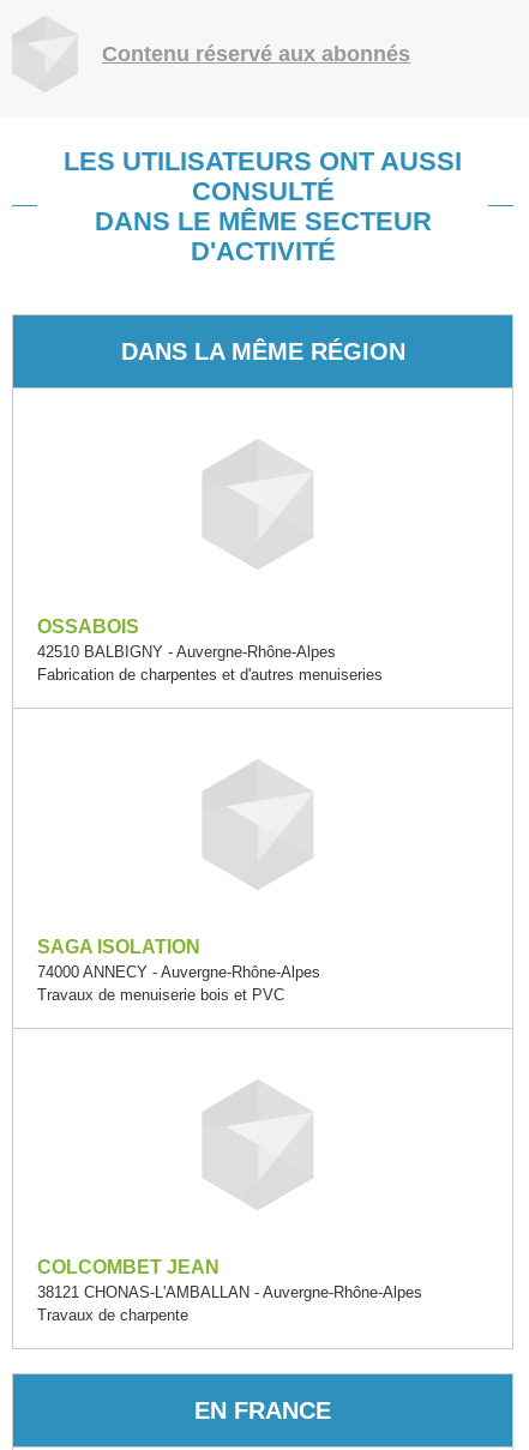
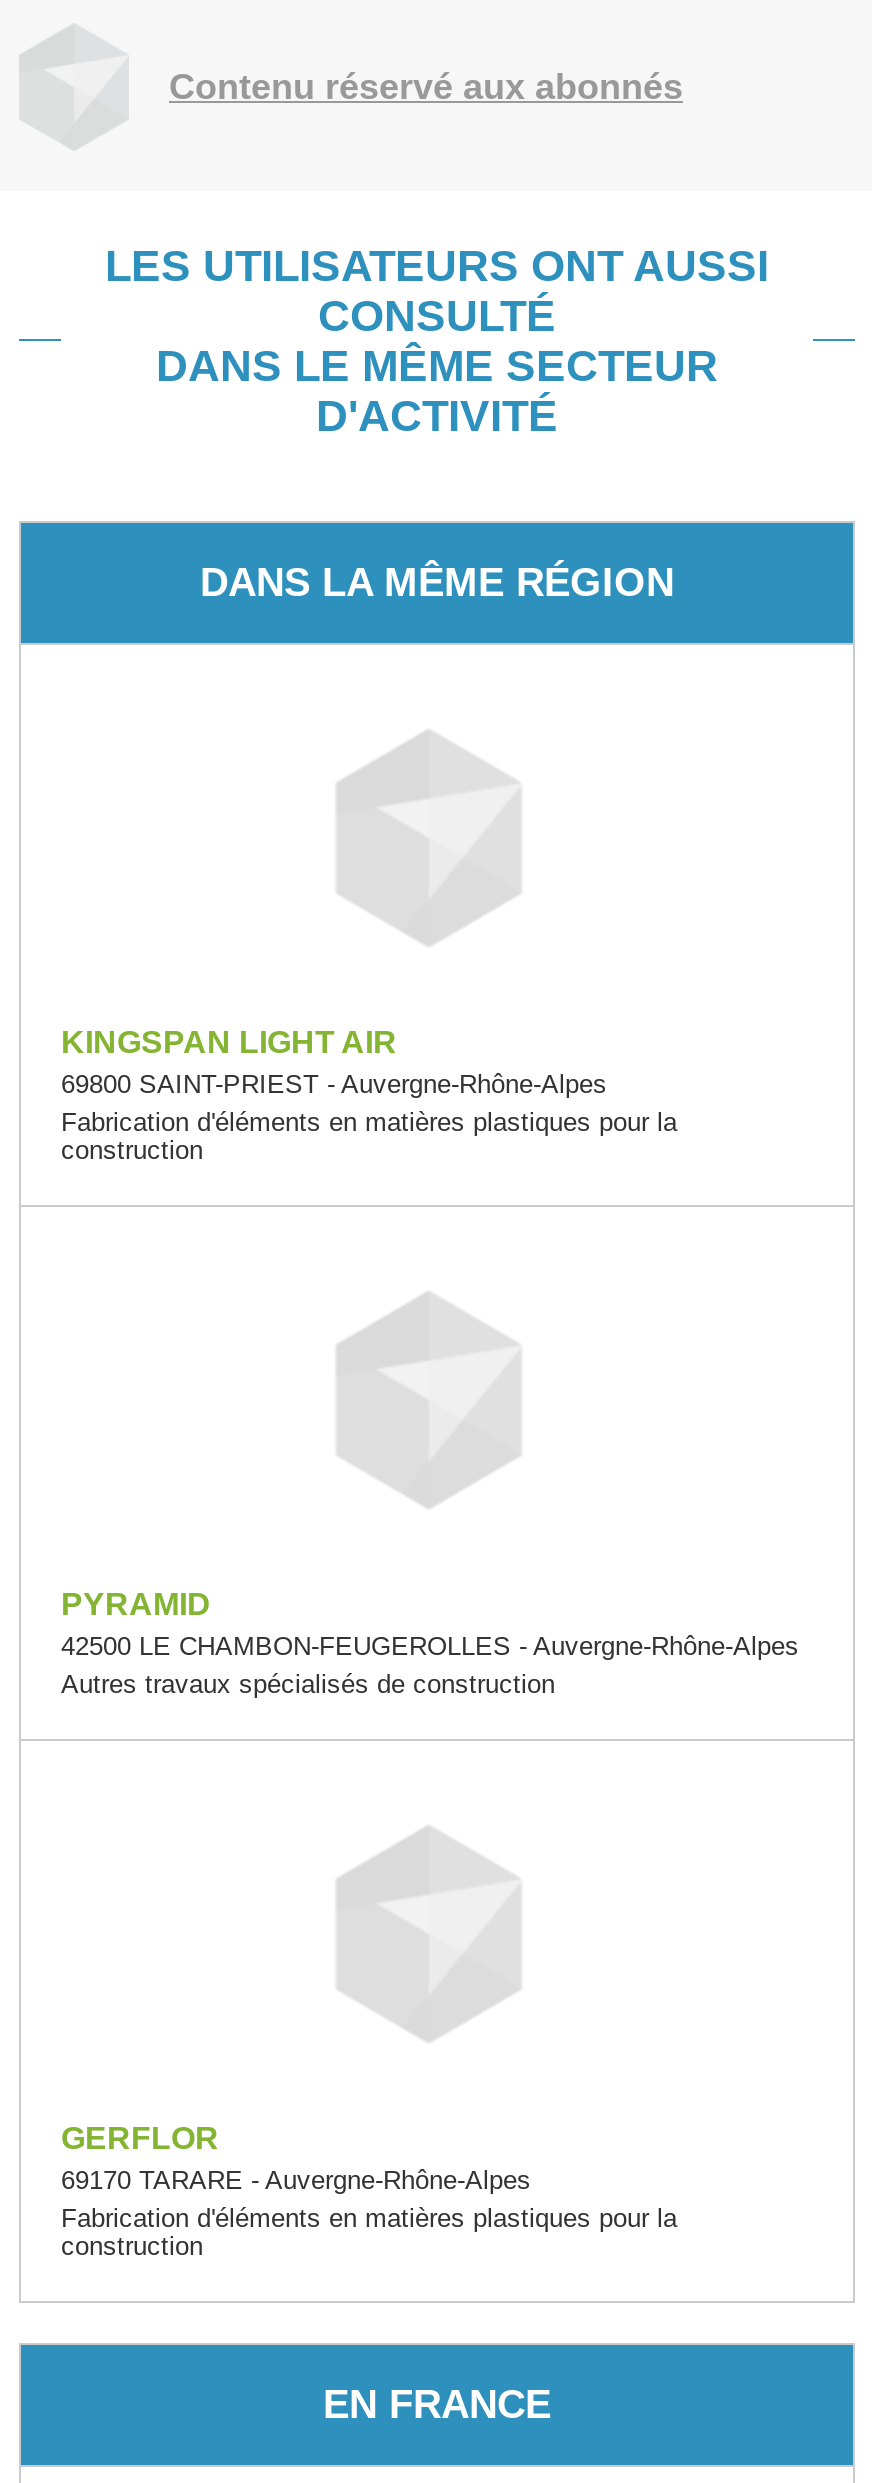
- OSSABOIS
- 42510 BALBIGNY - Auvergne-Rhône-Alpes
- Fabrication de charpentes et d'autres menuiseries
+ KINGSPAN LIGHT AIR
+ 69800 SAINT-PRIEST - Auvergne-Rhône-Alpes
+ Fabrication d'éléments en matières plastiques pour la
+ construction

- SAGA ISOLATION
- 74000 ANNECY - Auvergne-Rhône-Alpes
- Travaux de menuiserie bois et PVC
+ PYRAMID
+ 42500 LE CHAMBON-FEUGEROLLES - Auvergne-Rhône-Alpes
+ Autres travaux spécialisés de construction

- COLCOMBET JEAN
- 38121 CHONAS-L'AMBALLAN - Auvergne-Rhône-Alpes
- Travaux de charpente
+ GERFLOR
+ 69170 TARARE - Auvergne-Rhône-Alpes
+ Fabrication d'éléments en matières plastiques pour la
+ construction
